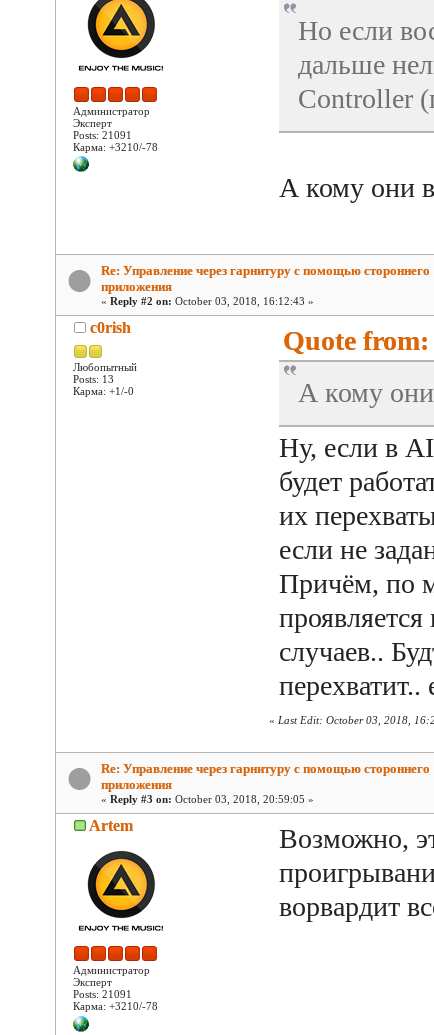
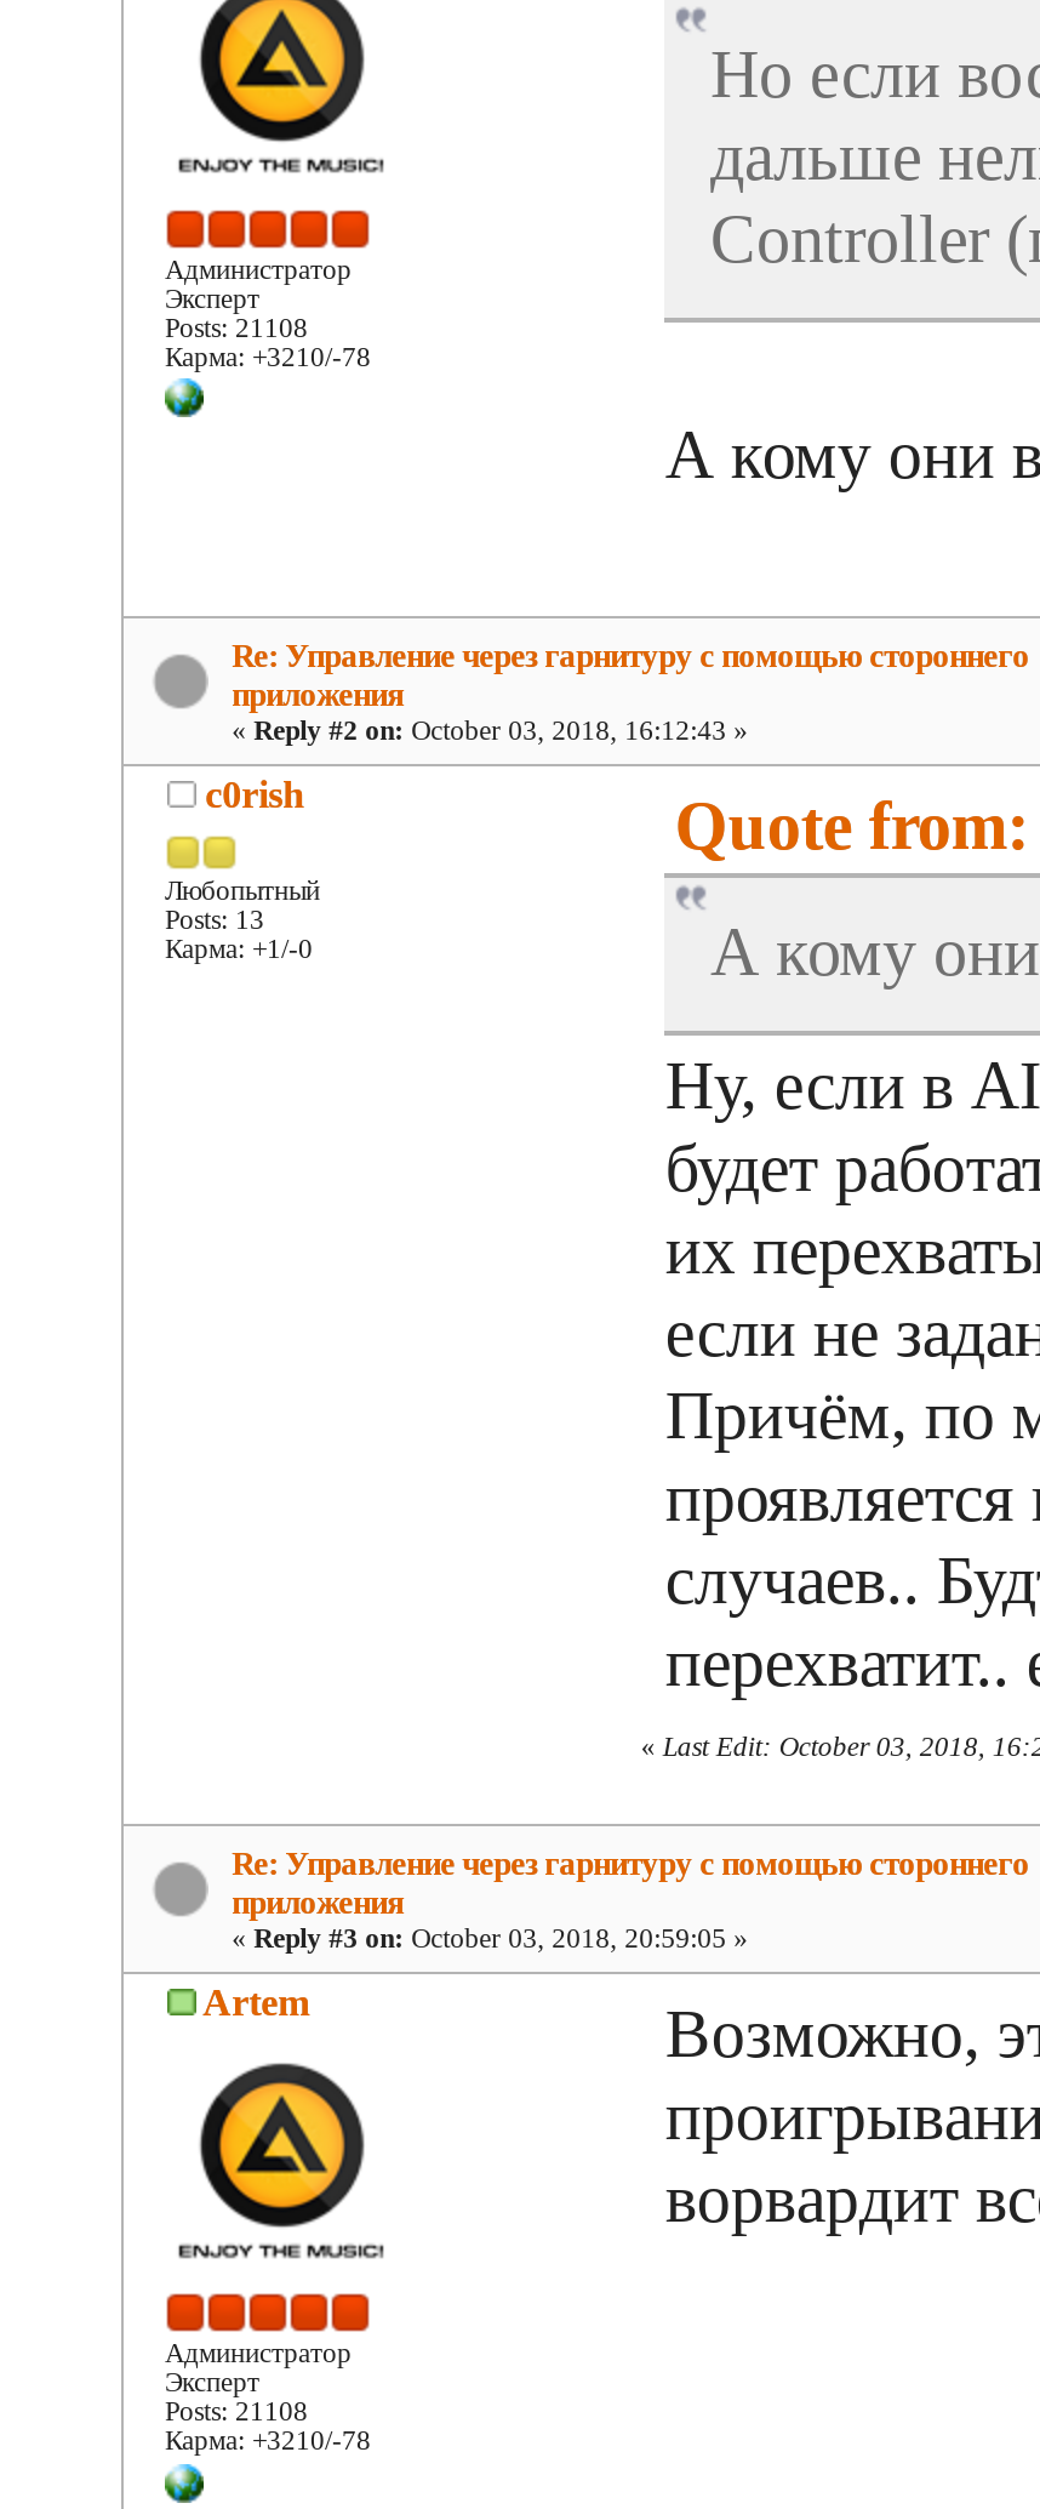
- Posts: 21091
+ Posts: 21108

- Posts: 21091
+ Posts: 21108
